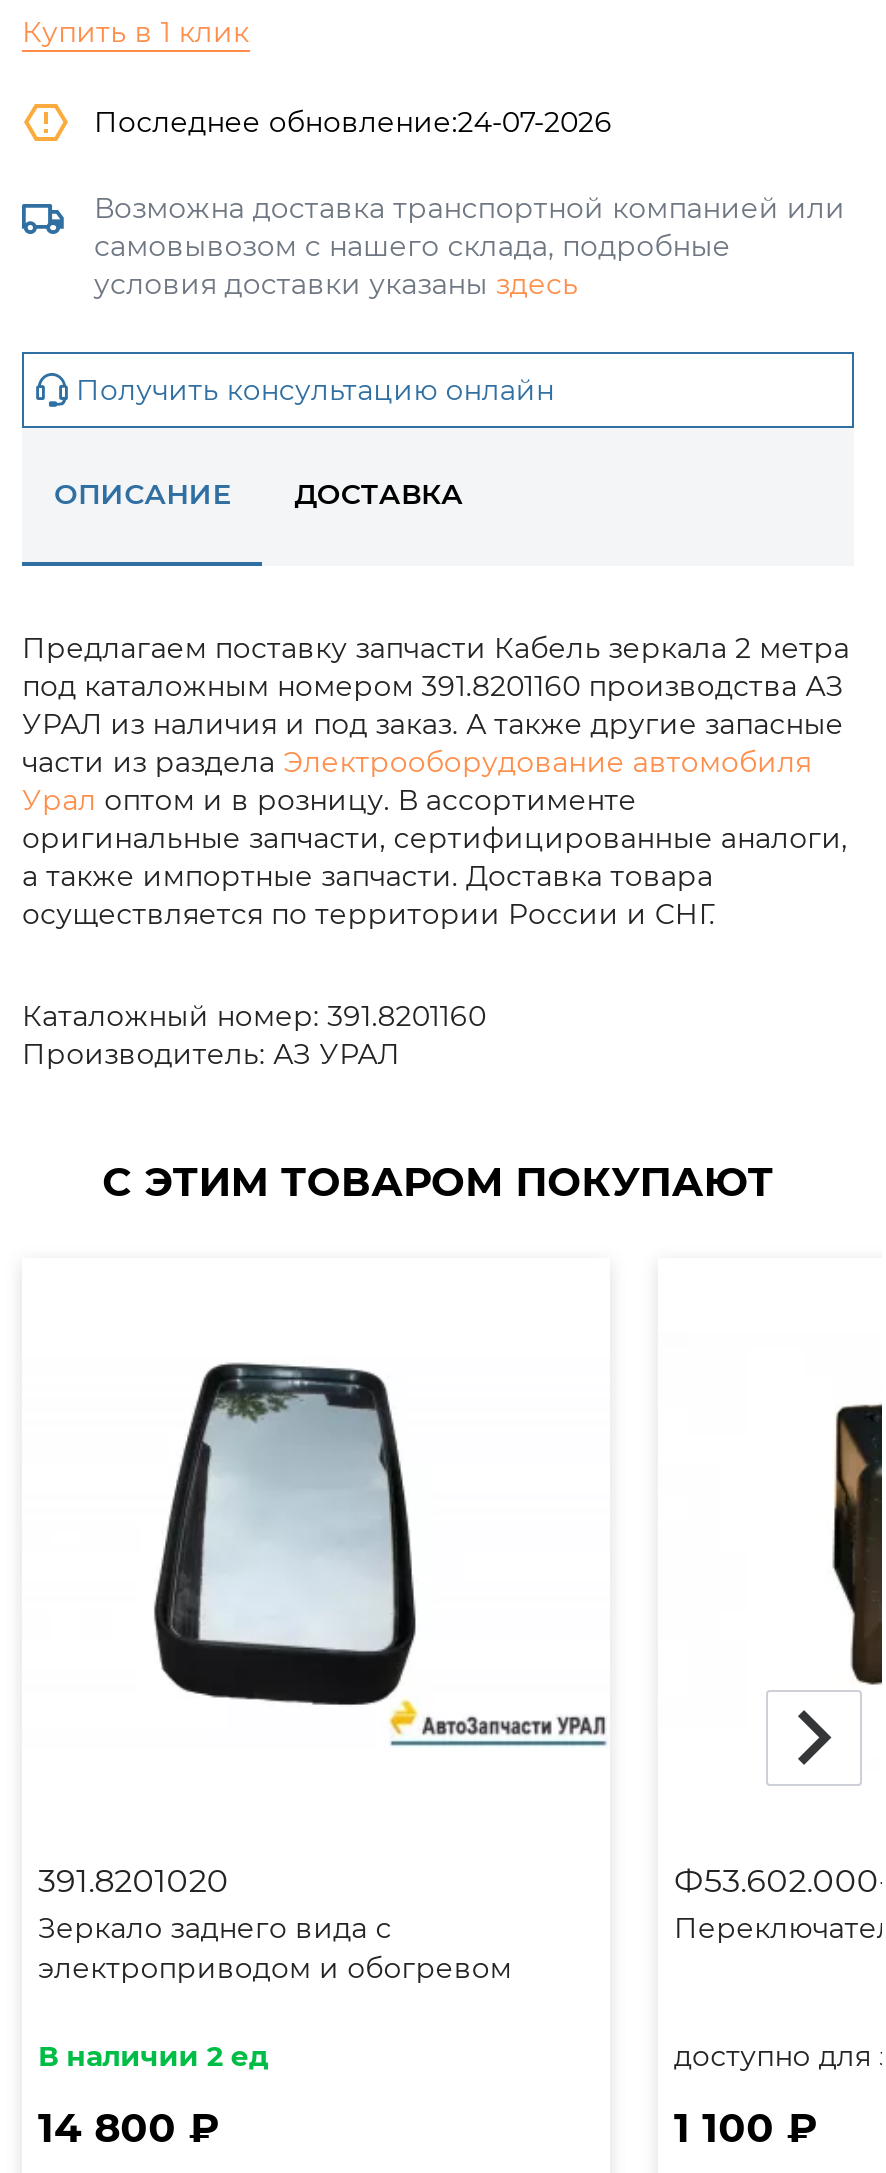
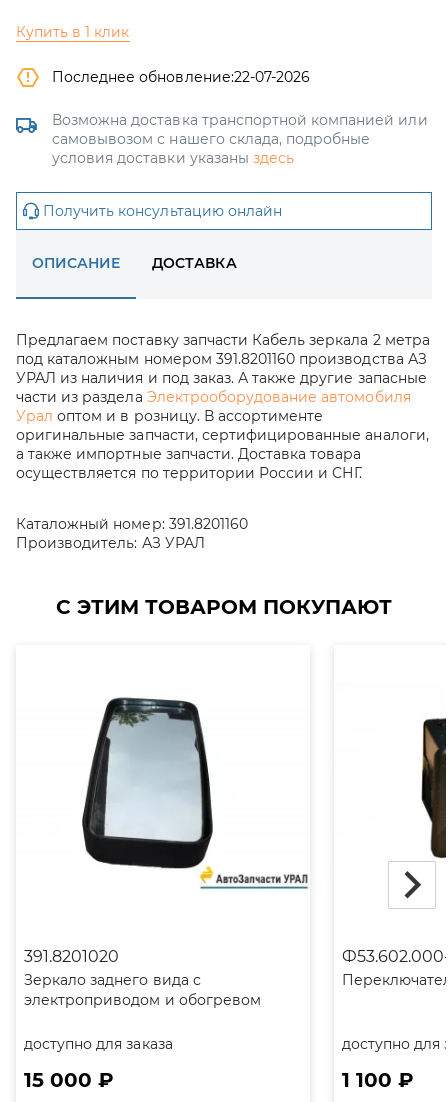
- Последнее обновление:24-07-2026
+ Последнее обновление:22-07-2026

- В наличии 2 ед
+ доступно для заказа

- 14 800 ₽
+ 15 000 ₽
